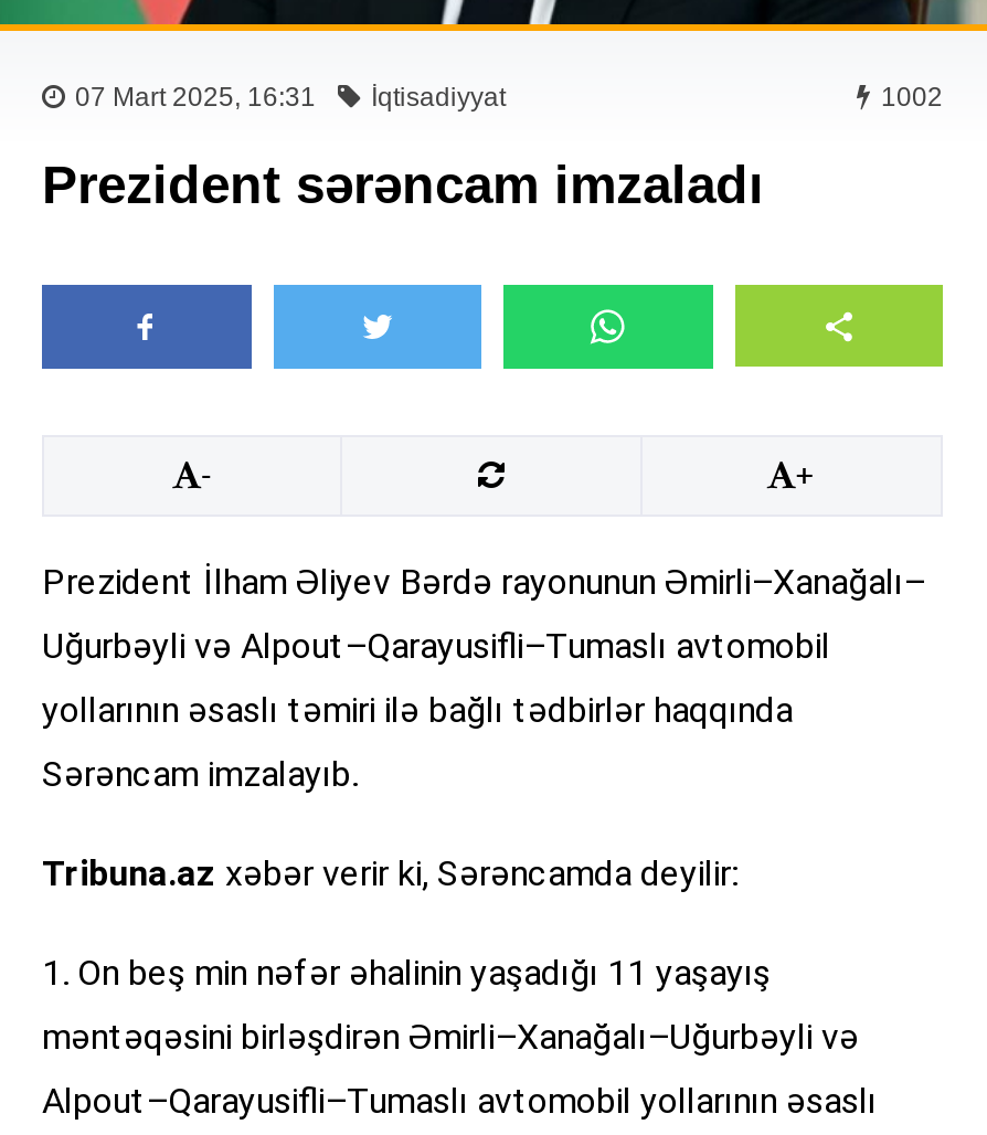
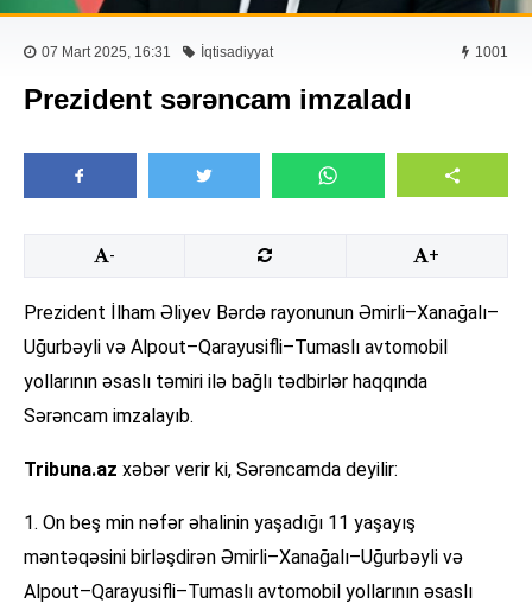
- 1002
+ 1001
